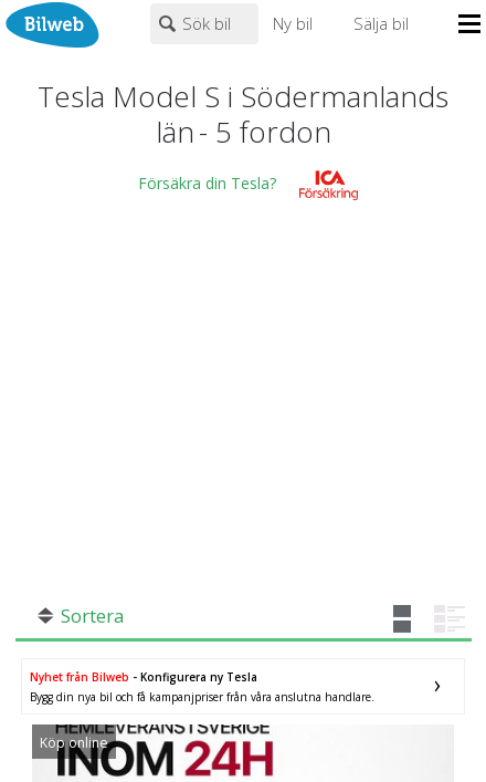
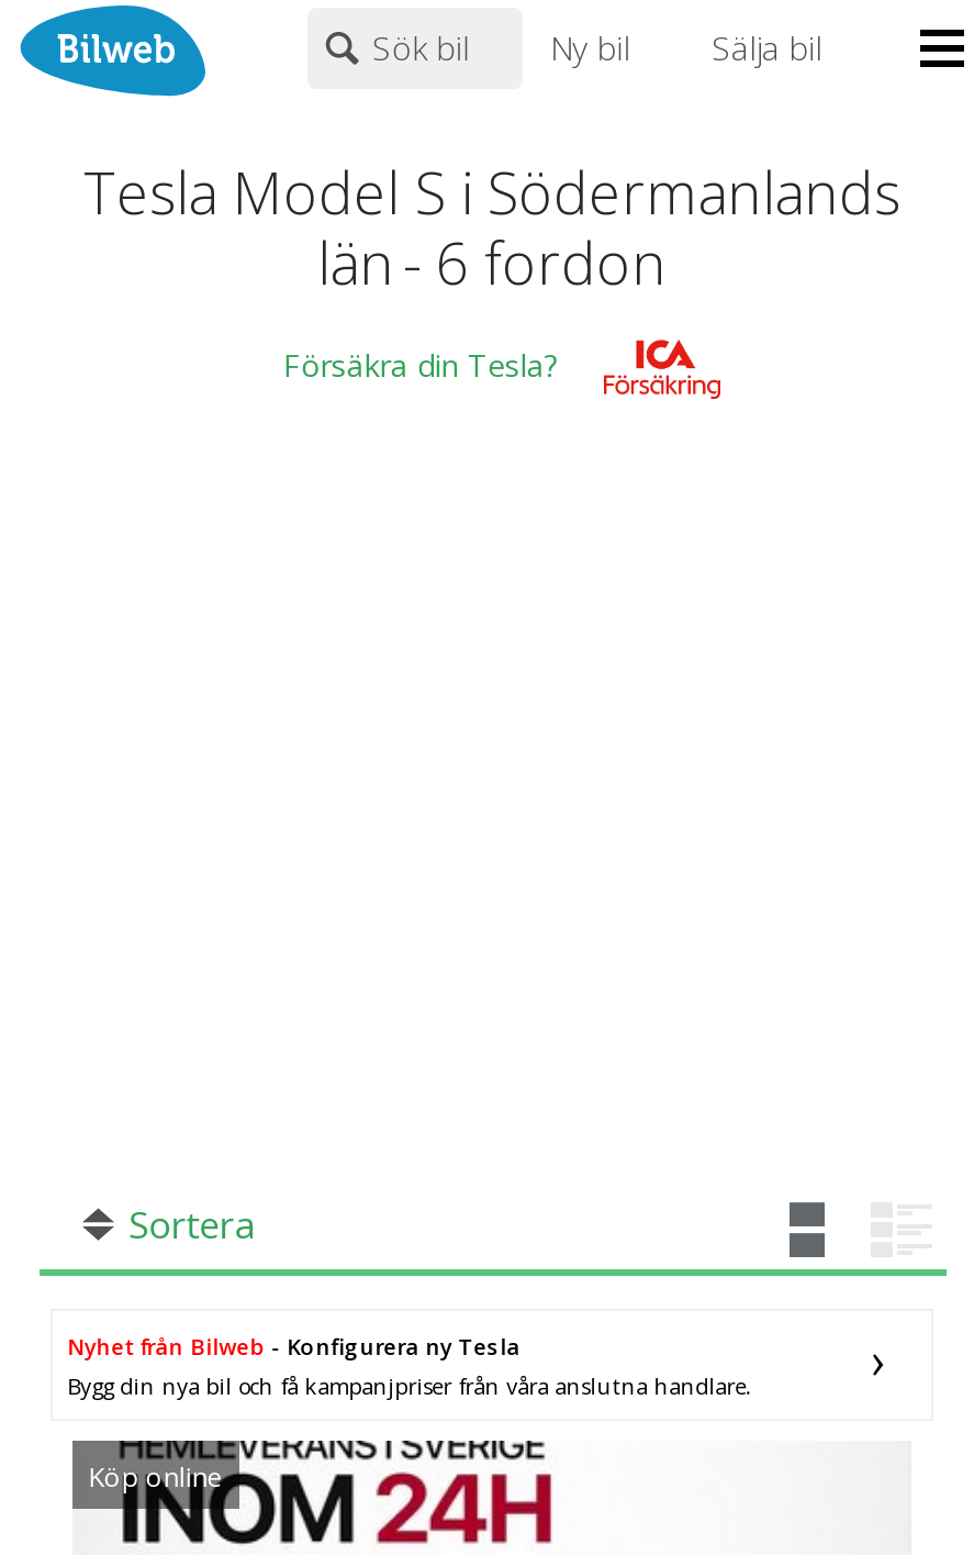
- län - 5 fordon
+ län - 6 fordon
